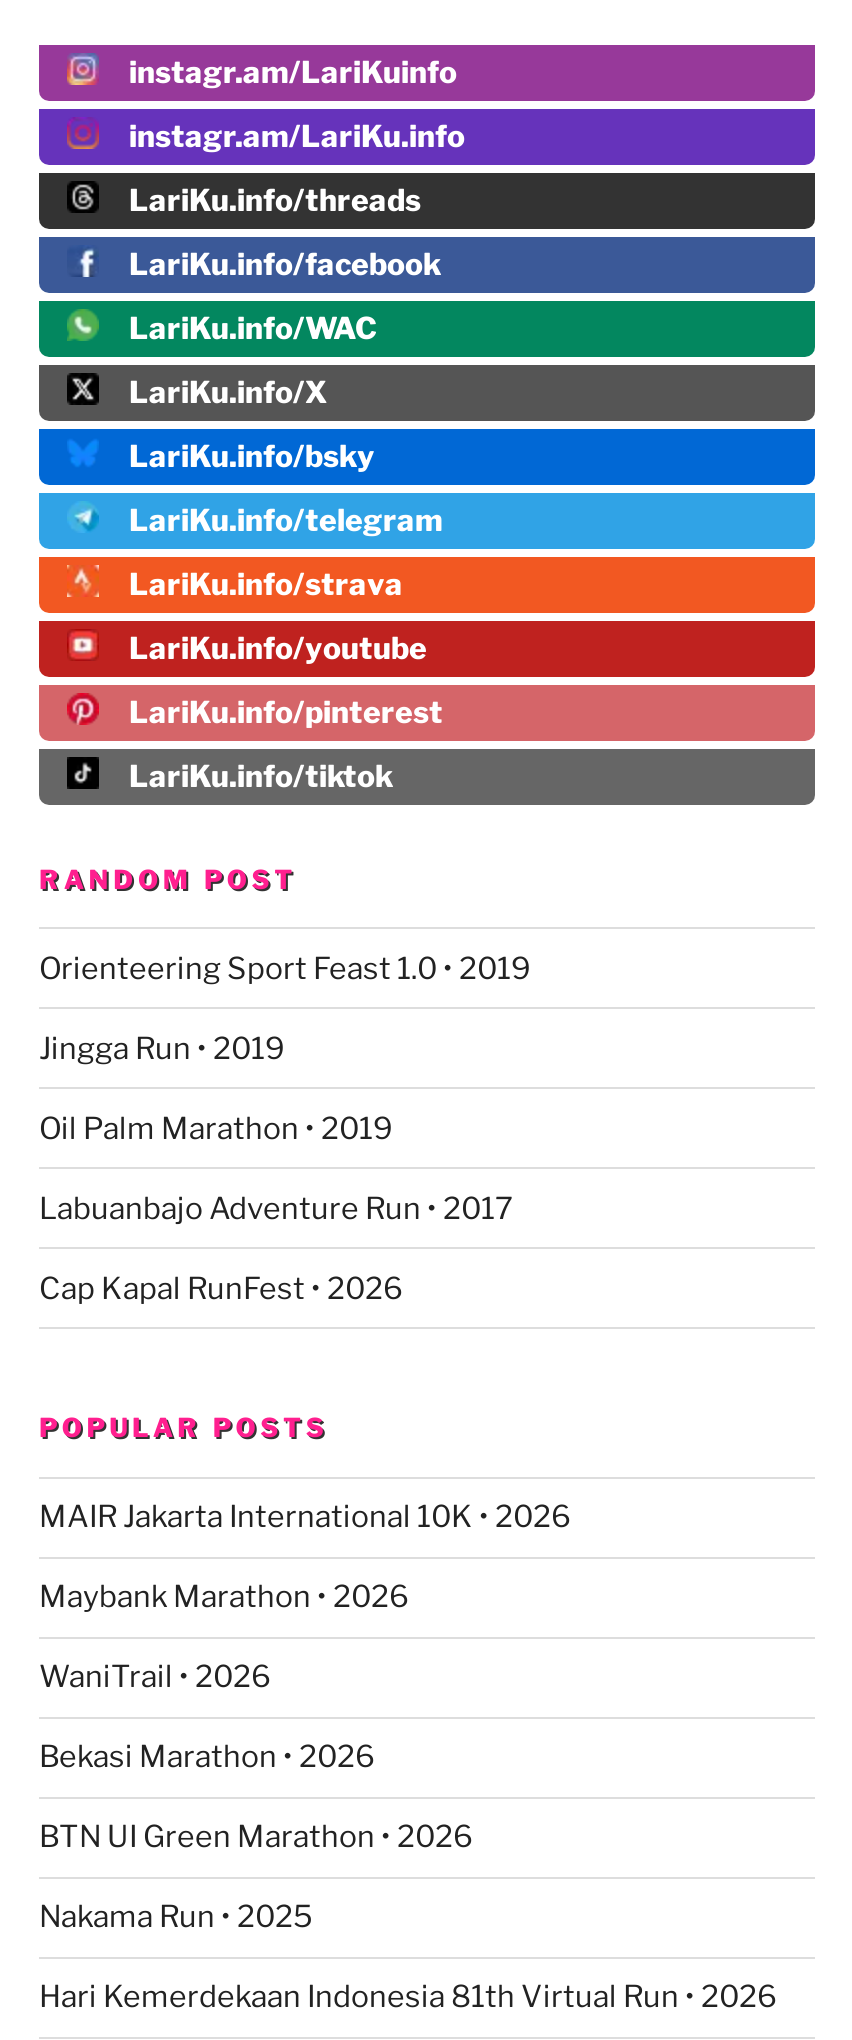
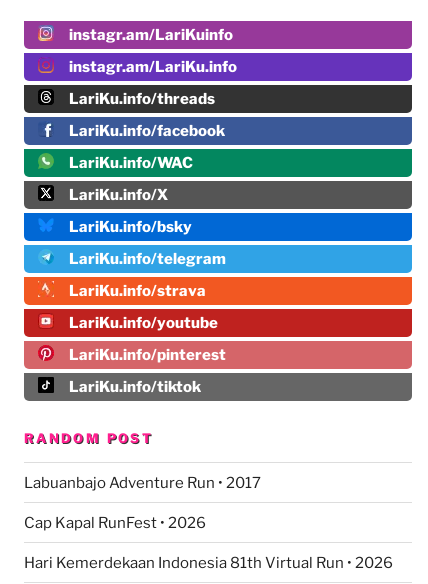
- Orienteering Sport Feast 1.0 • 2019
- Jingga Run • 2019
- Oil Palm Marathon • 2019

- POPULAR POSTS
- MAIR Jakarta International 10K • 2026
- Maybank Marathon • 2026
- WaniTrail • 2026
- Bekasi Marathon • 2026
- BTN UI Green Marathon • 2026
- Nakama Run • 2025
